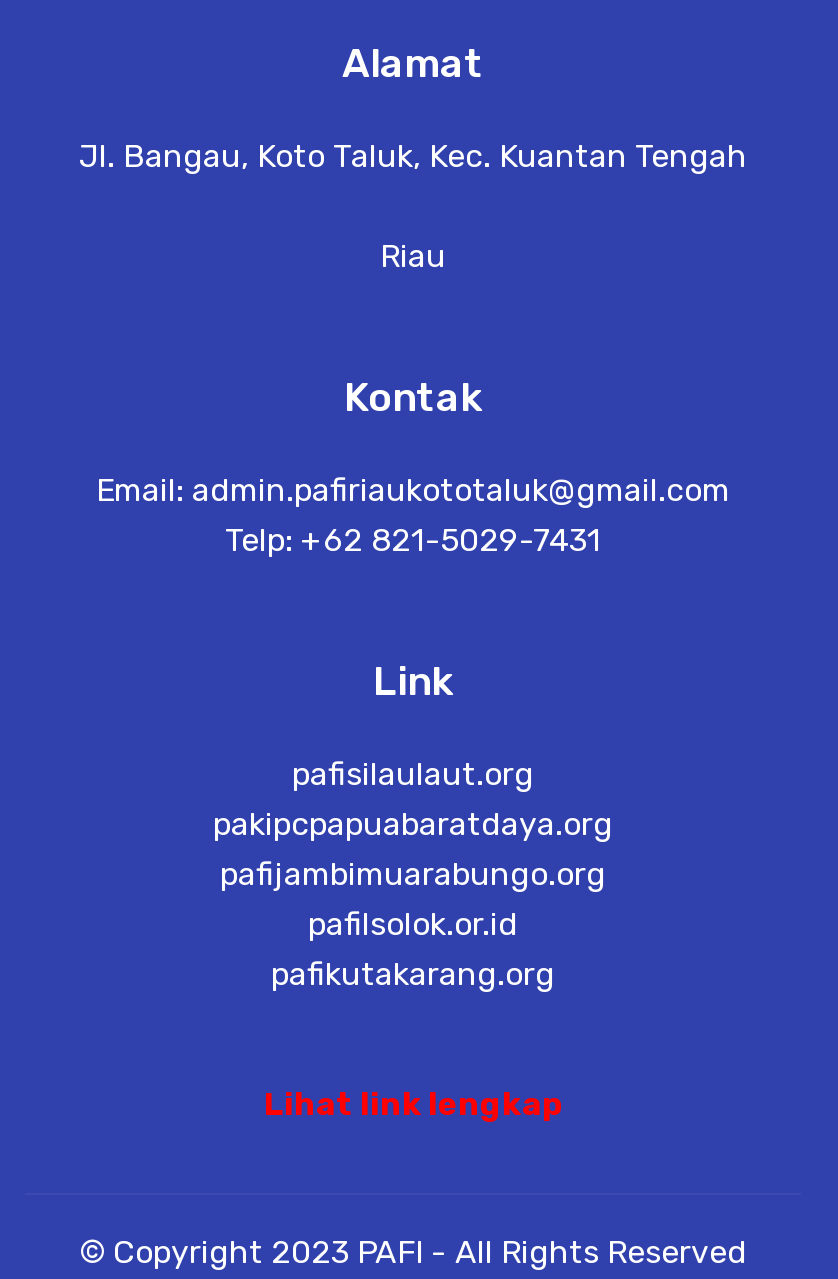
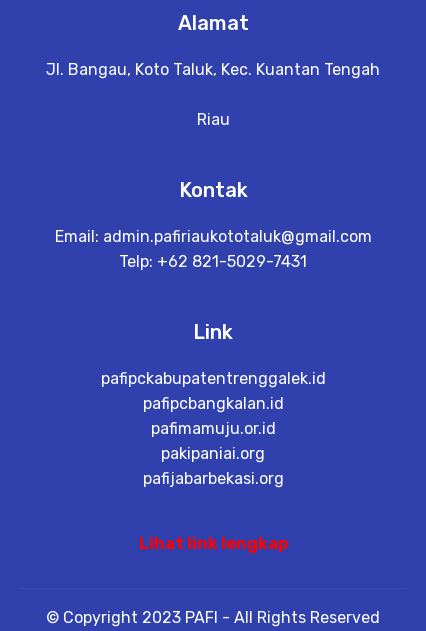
- pafisilaulaut.org
- pakipcpapuabaratdaya.org
- pafijambimuarabungo.org
- pafilsolok.or.id
- pafikutakarang.org
+ pafipckabupatentrenggalek.id
+ pafipcbangkalan.id
+ pafimamuju.or.id
+ pakipaniai.org
+ pafijabarbekasi.org
